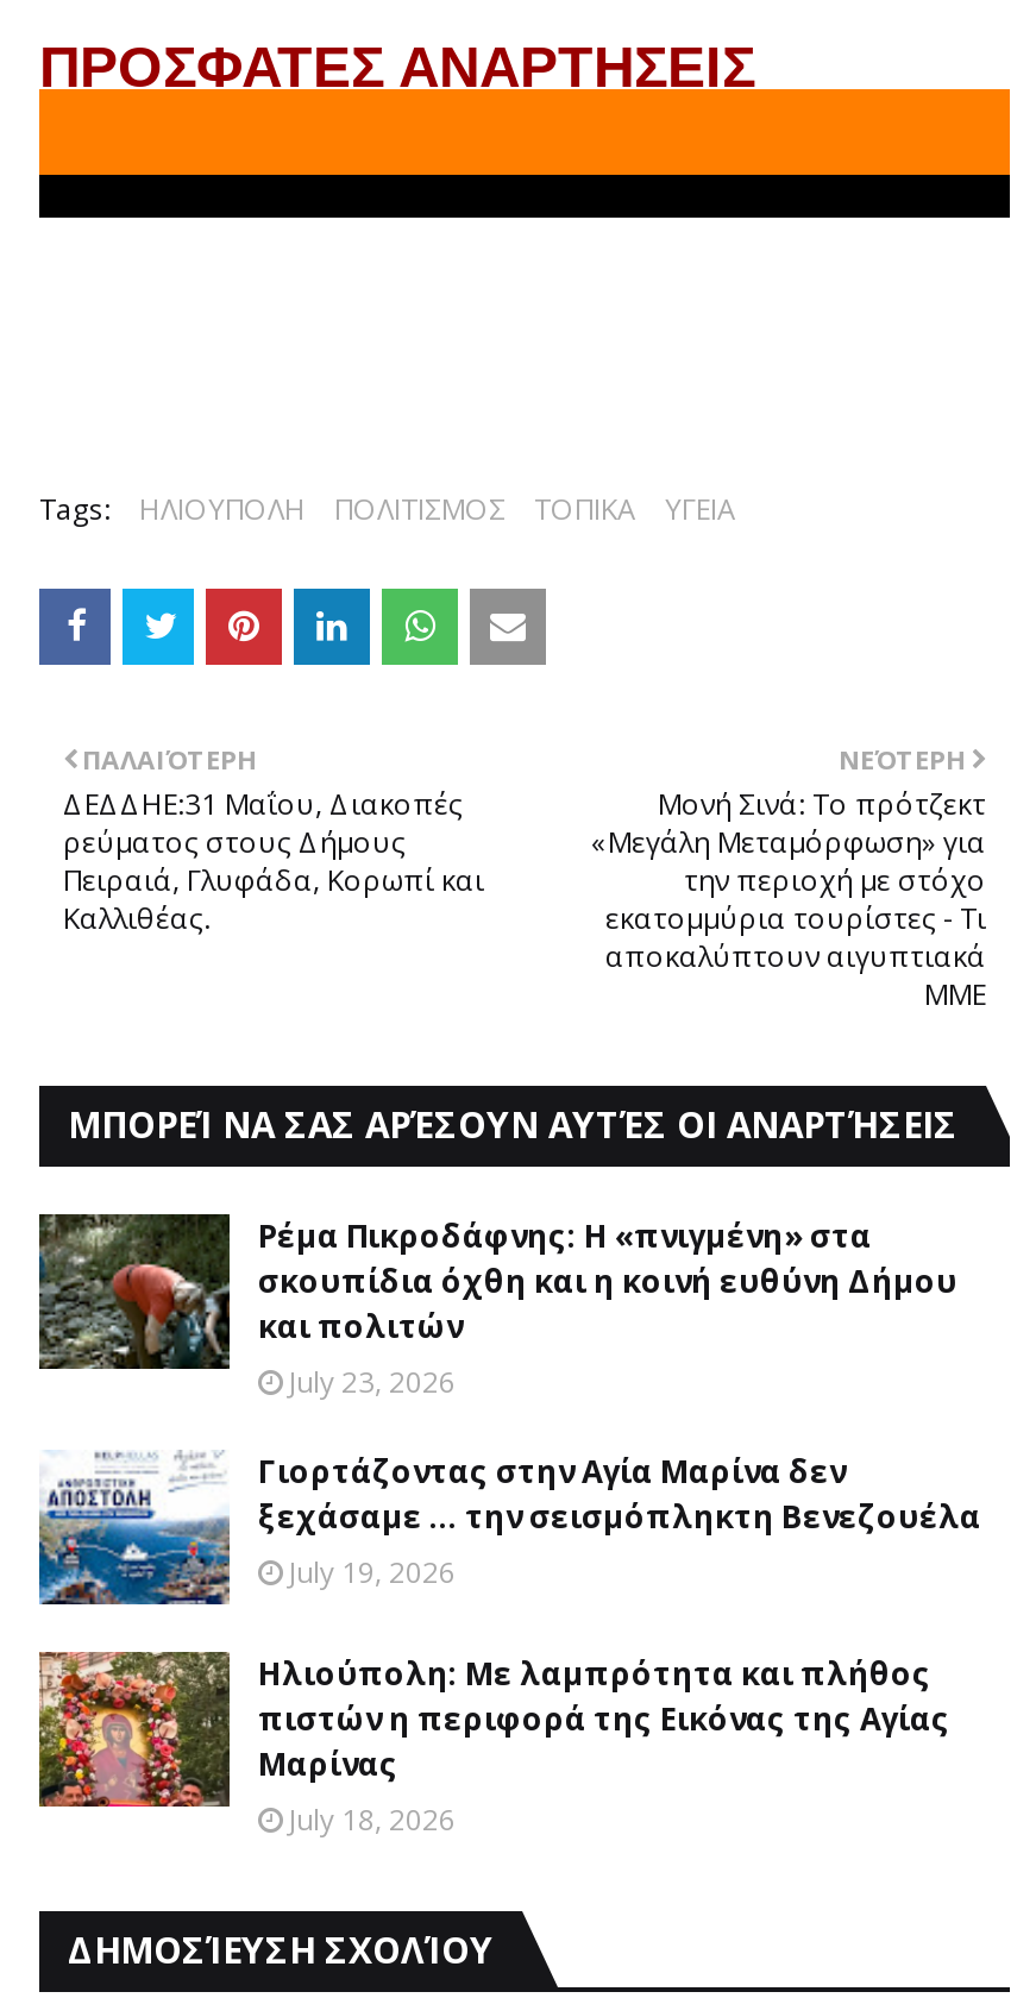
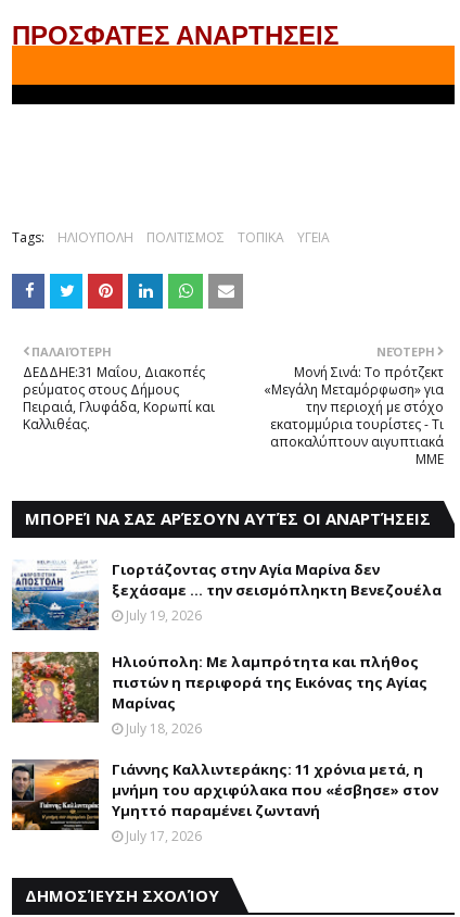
- [image]
- Ρέμα Πικροδάφνης: Η «πνιγμένη» στα
- σκουπίδια όχθη και η κοινή ευθύνη Δήμου
- και πολιτών
- July 23, 2026

moved up: [image] | Γιορτάζοντας στην Aγία Mαρίνα δεν | ξεχάσαμε ... την σεισμόπληκτη Bενεζουέλα | July 19, 2026 | Hλιούπολη: Mε λαμπρότητα και πλήθος | πιστών η περιφορά της Eικόνας της Aγίας | Mαρίνας | July 18, 2026

+ [image]
+ Γιάννης Καλλιντεράκης: 11 χρόνια μετά, η
+ μνήμη του αρχιφύλακα που «έσβησε» στον
+ Υμηττό παραμένει ζωντανή
+ July 17, 2026
